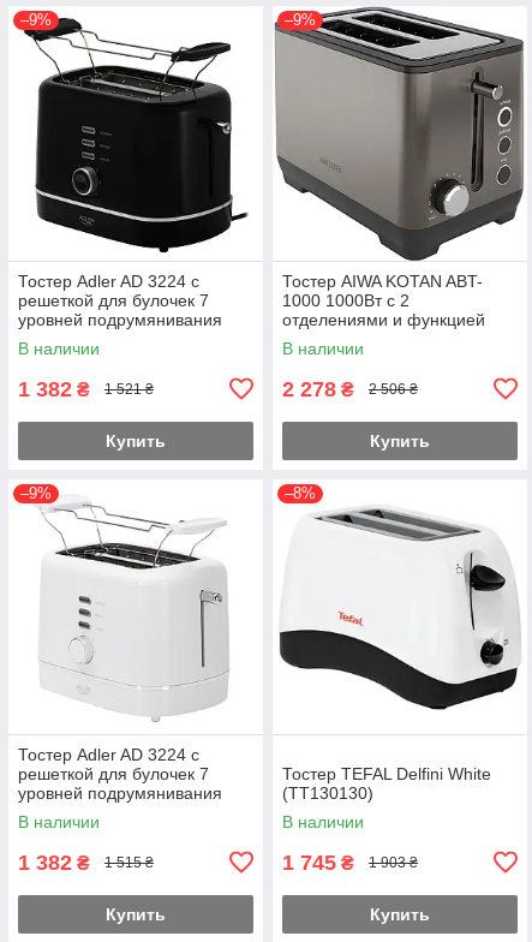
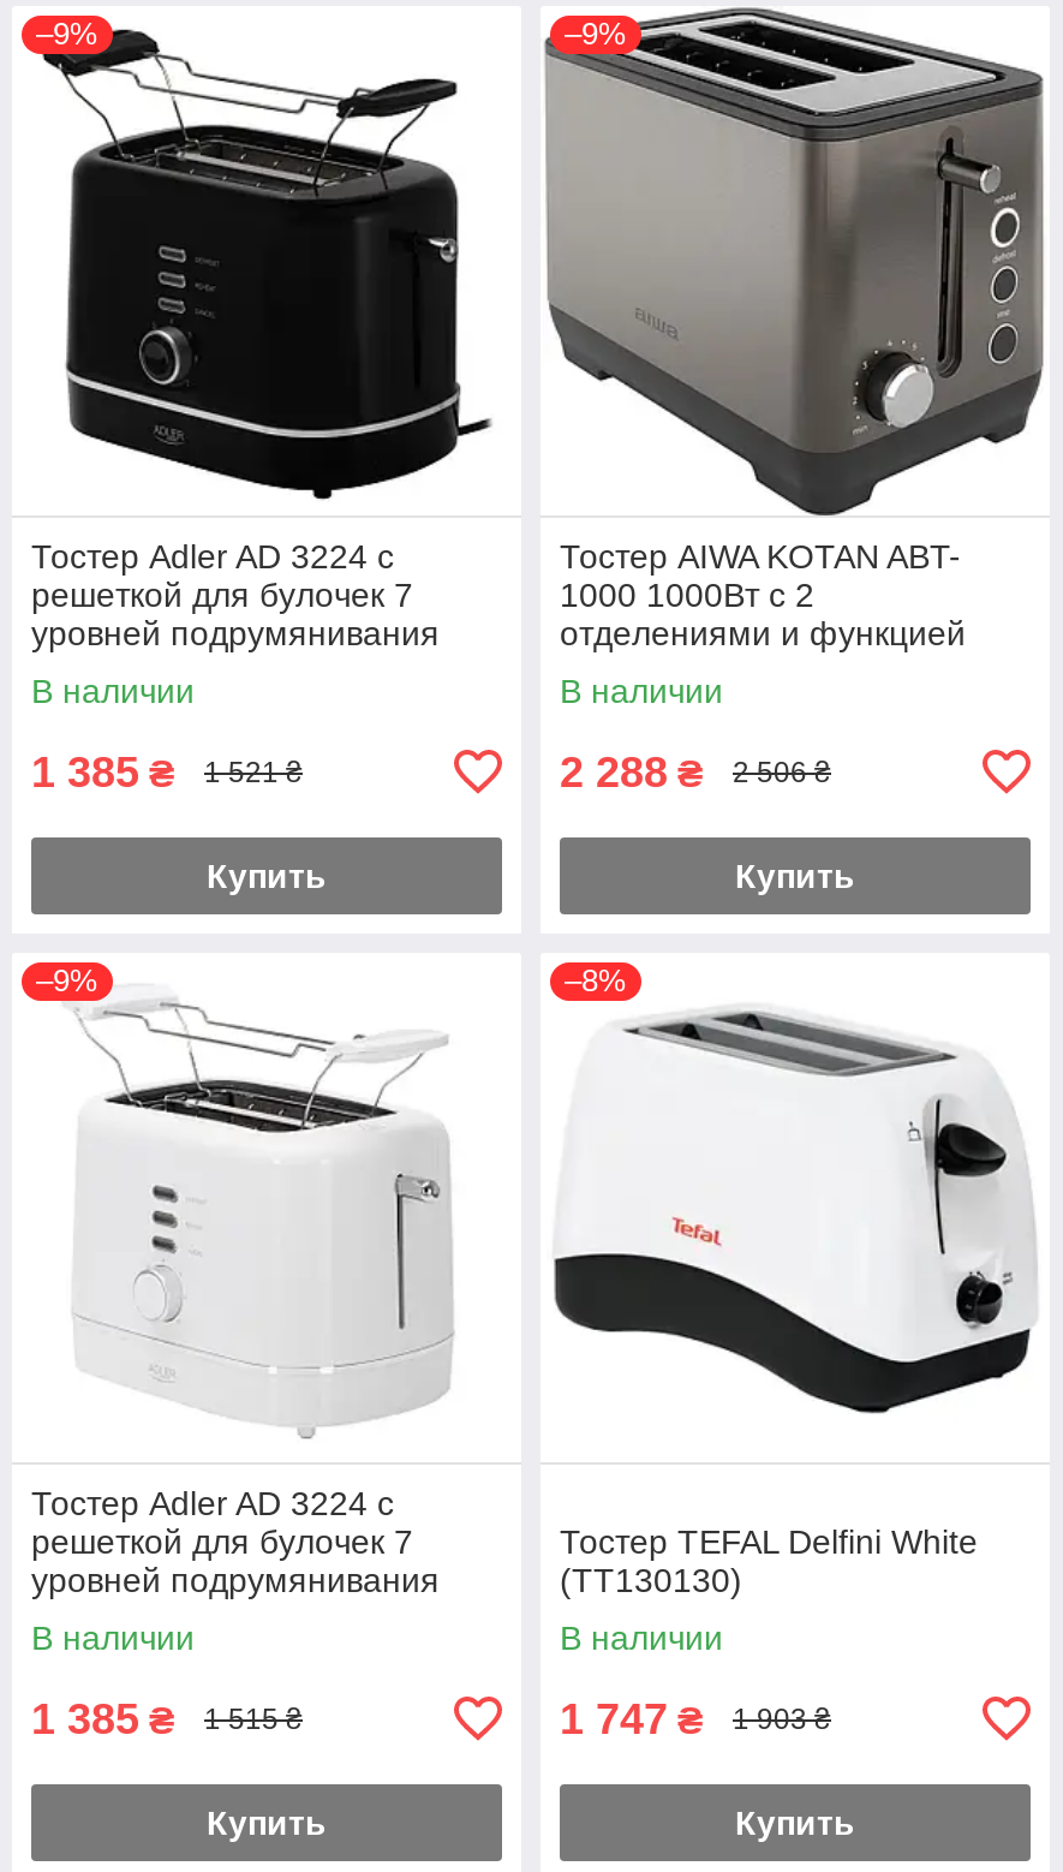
- 1 382 ₴
+ 1 385 ₴

- 2 278 ₴
+ 2 288 ₴

- 1 382 ₴
+ 1 385 ₴

- 1 745 ₴
+ 1 747 ₴
